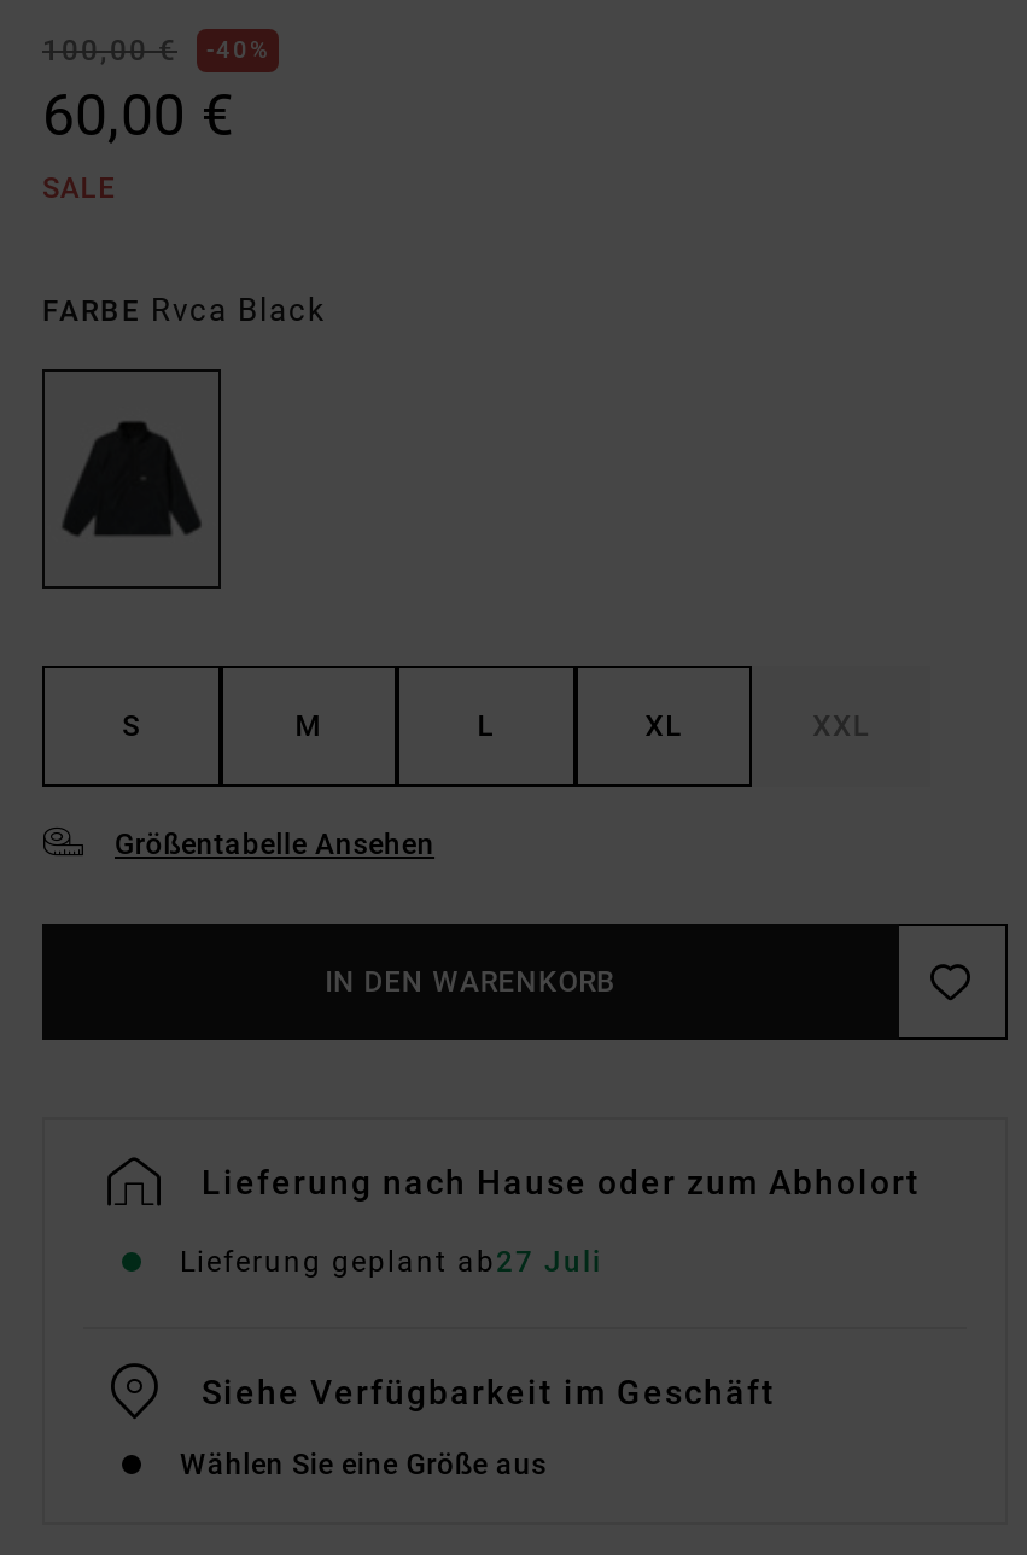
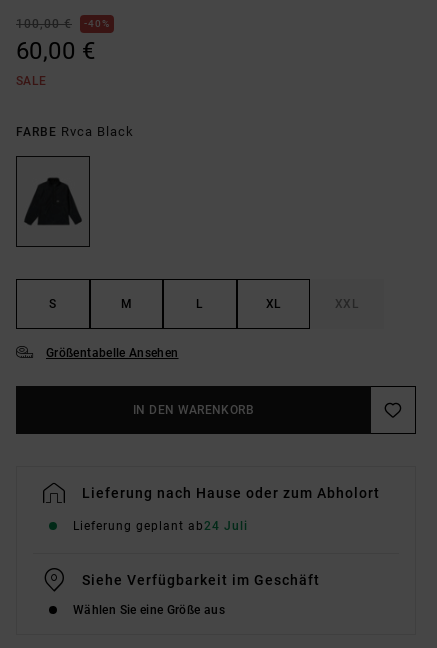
- Lieferung geplant ab27 Juli
+ Lieferung geplant ab24 Juli
